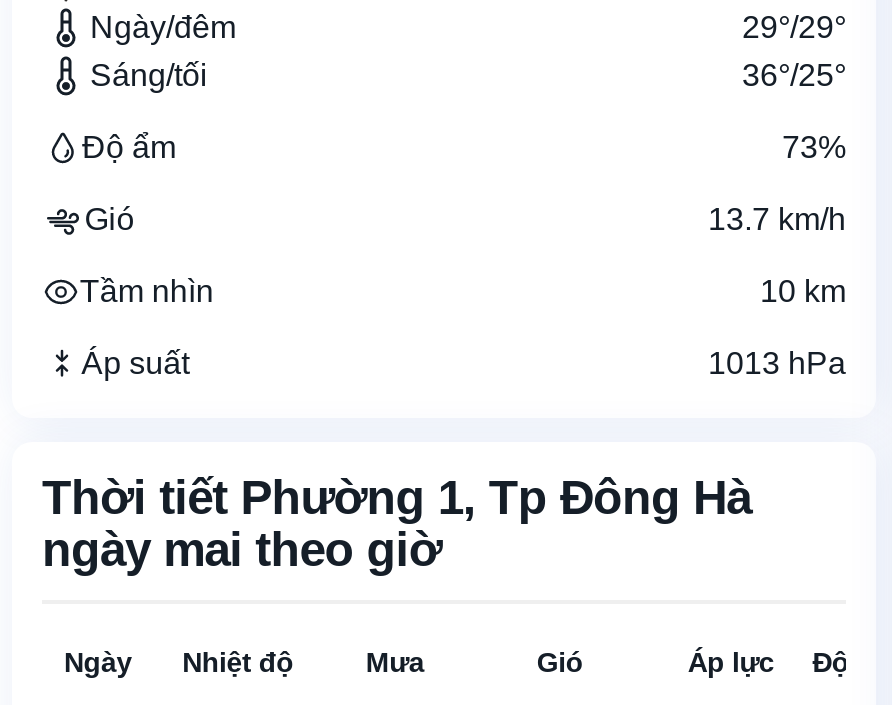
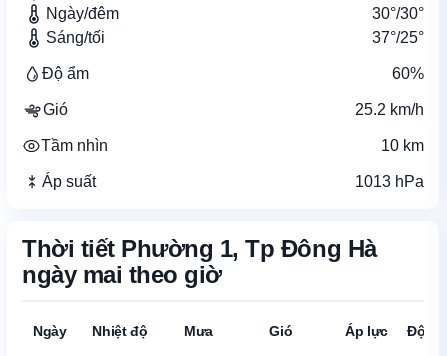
- 29°/29°
+ 30°/30°

- 36°/25°
+ 37°/25°

- 73%
+ 60%

- 13.7 km/h
+ 25.2 km/h
